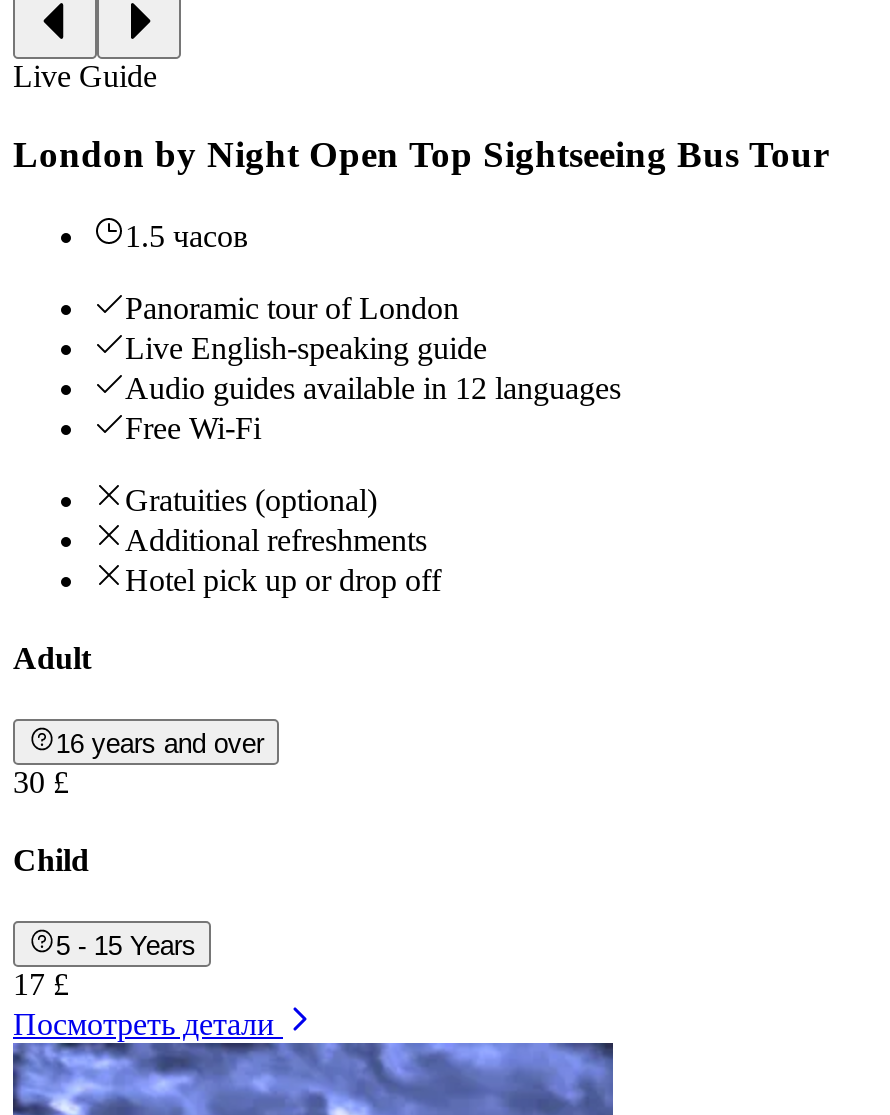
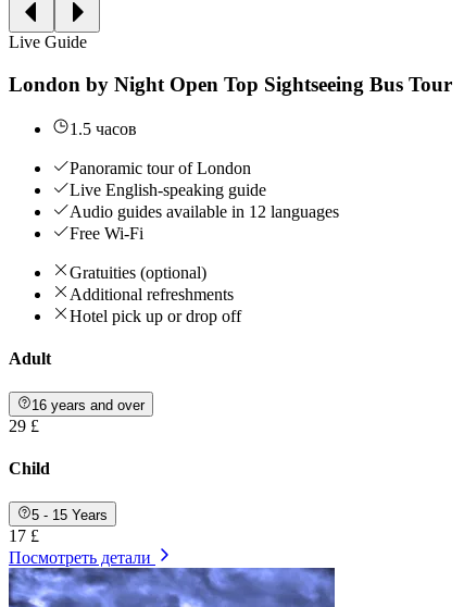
- 30 £
+ 29 £
